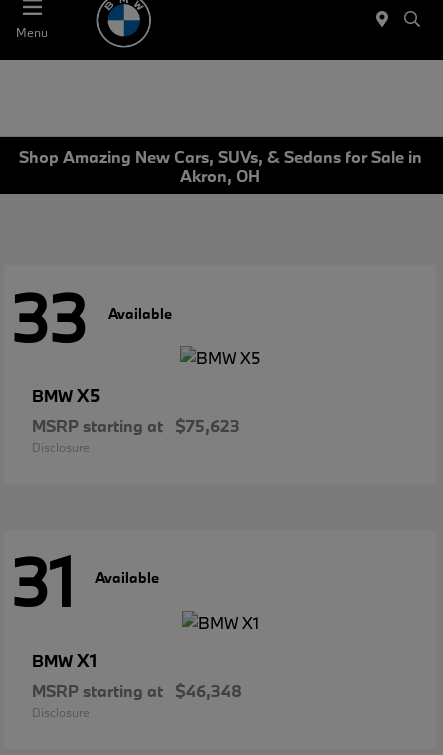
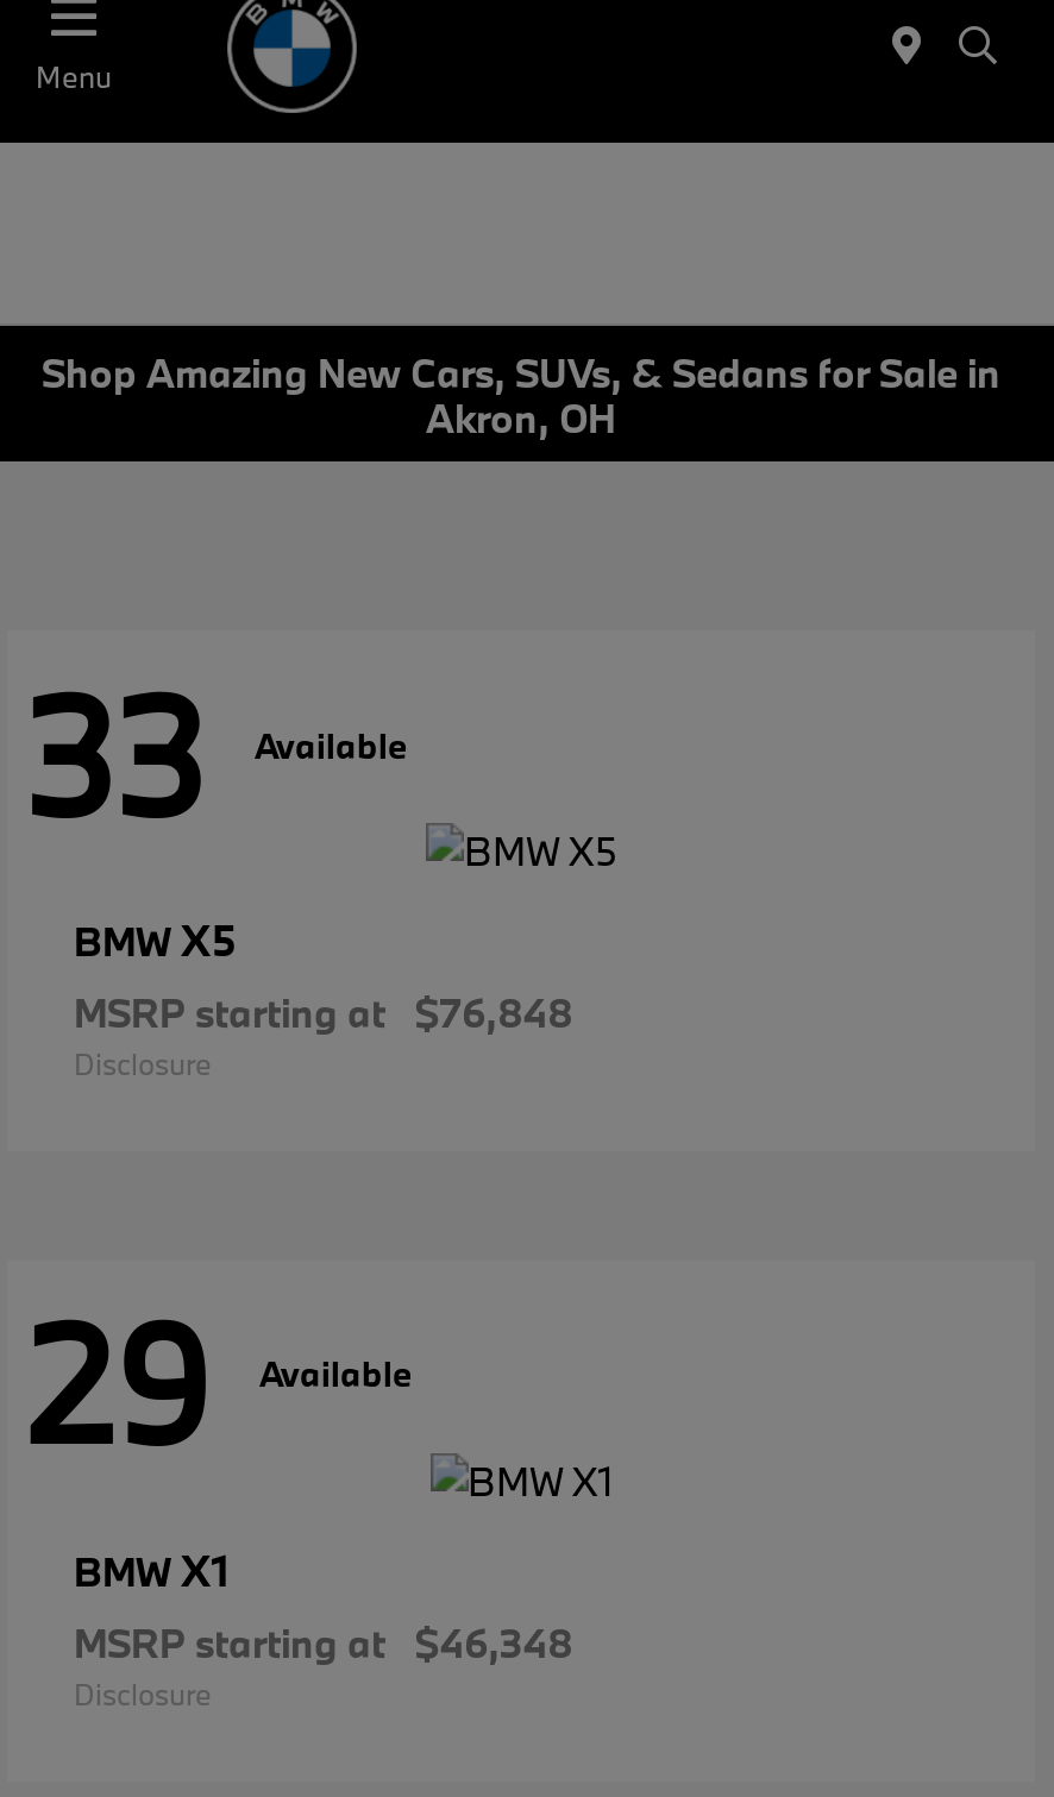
- MSRP starting at $75,623
+ MSRP starting at $76,848

- 31 Available
+ 29 Available
